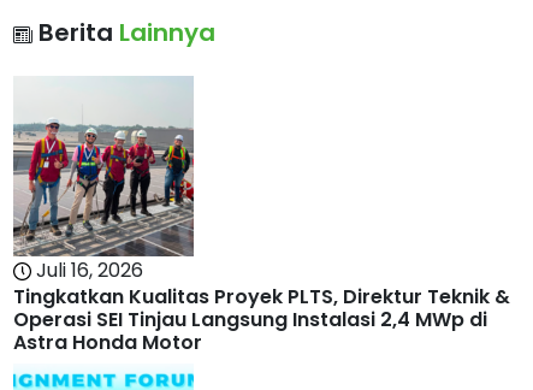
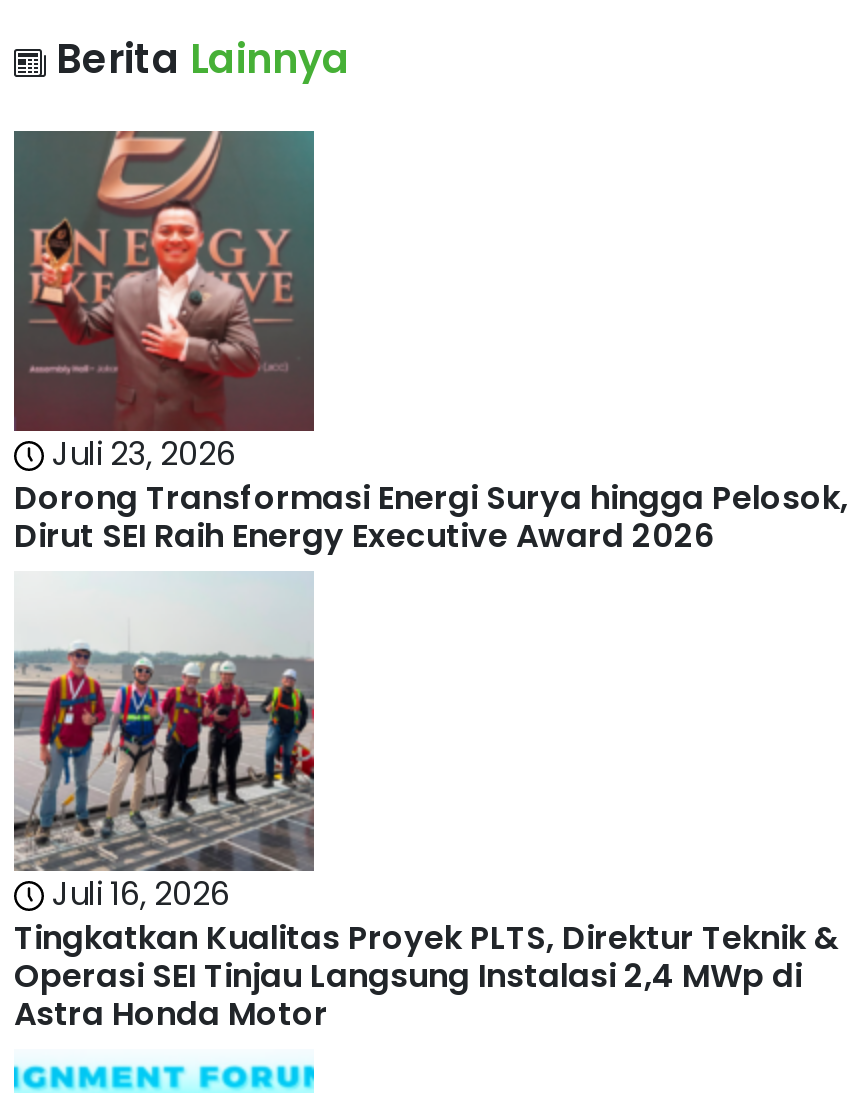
+ [image]
+ Juli 23, 2026
+ Dorong Transformasi Energi Surya hingga Pelosok,
+ Dirut SEI Raih Energy Executive Award 2026
